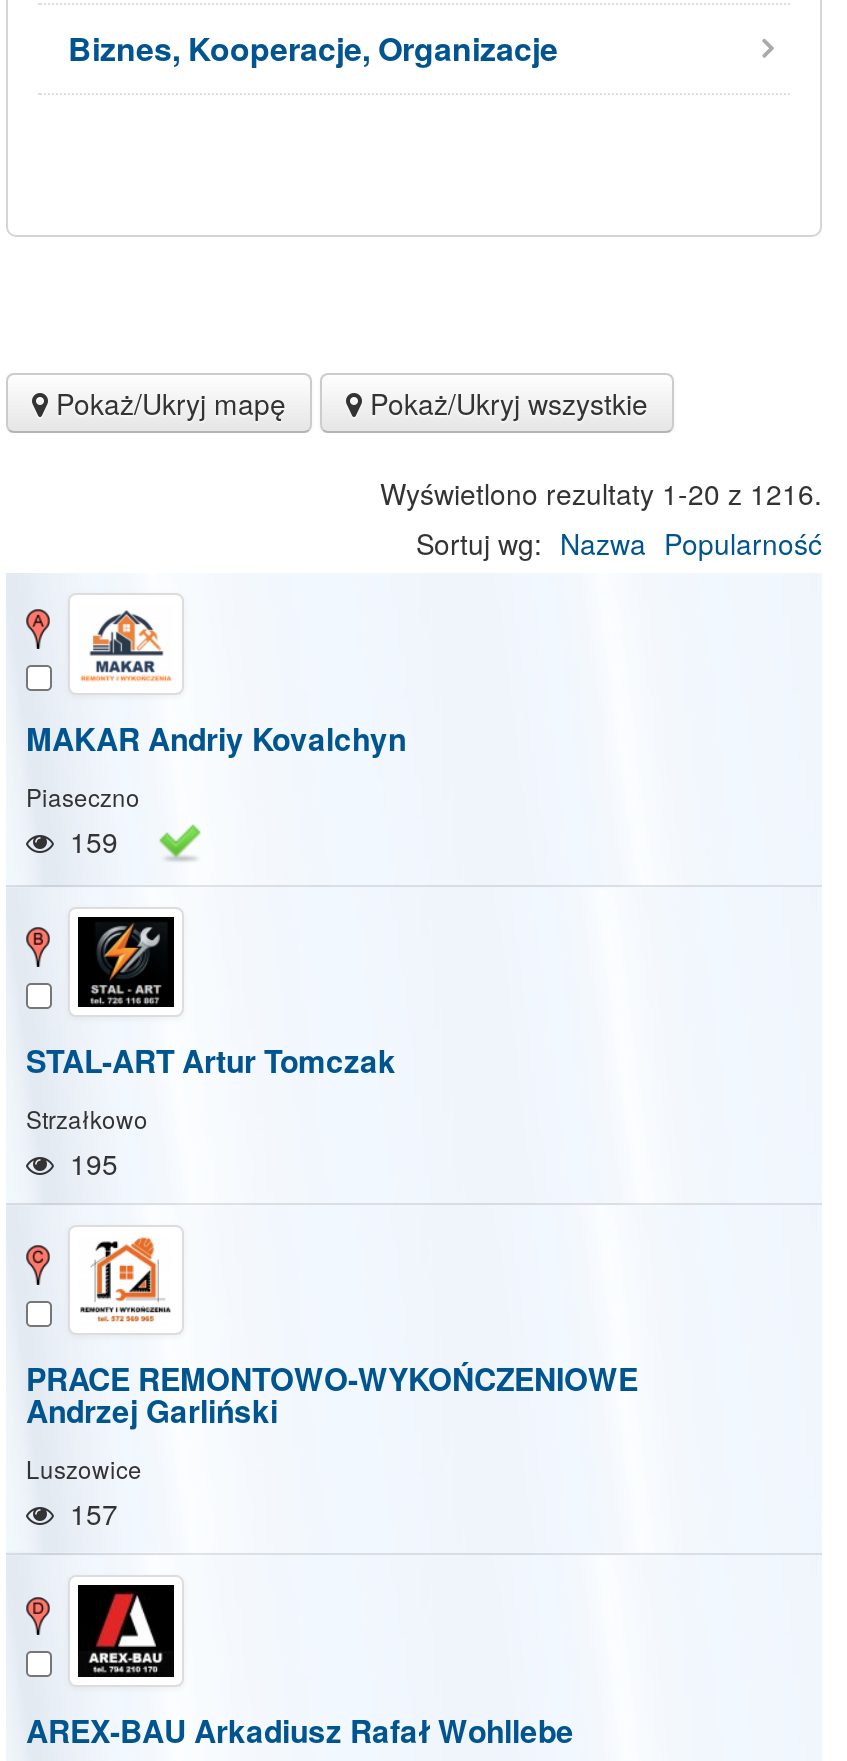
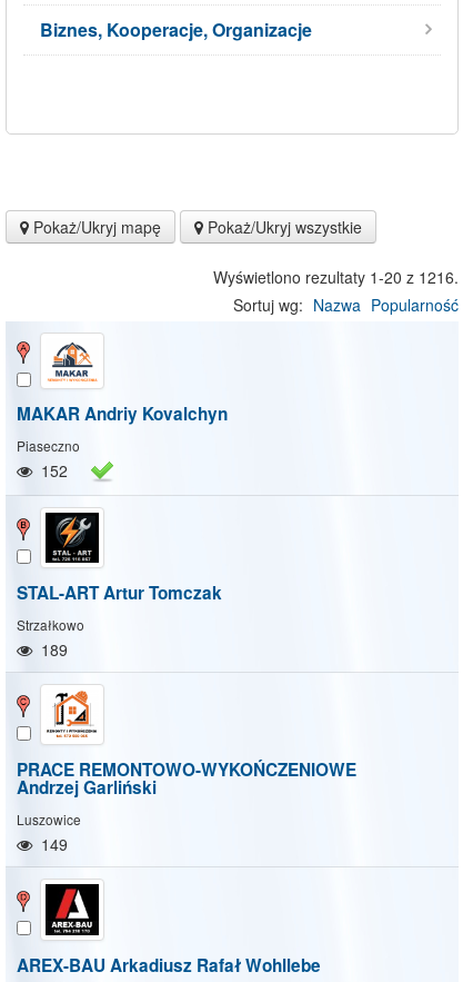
- 159
+ 152

- 195
+ 189

- 157
+ 149
